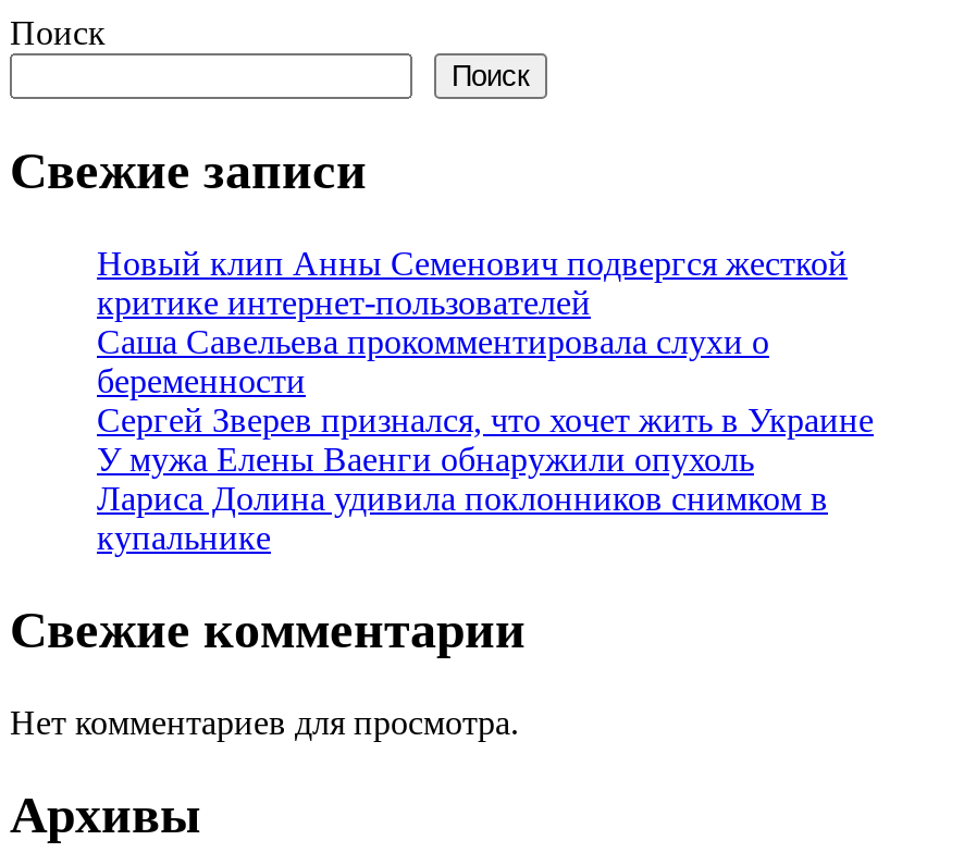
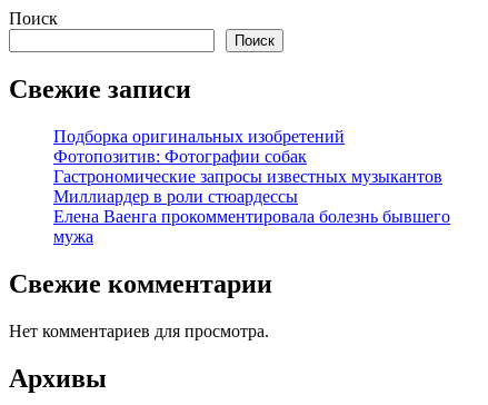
- Новый клип Анны Семенович подвергся жесткой
- критике интернет-пользователей
- Саша Савельева прокомментировала слухи о
- беременности
- Сергей Зверев признался, что хочет жить в Украине
- У мужа Елены Ваенги обнаружили опухоль
- Лариса Долина удивила поклонников снимком в
- купальнике
+ Подборка оригинальных изобретений
+ Фотопозитив: Фотографии собак
+ Гастрономические запросы известных музыкантов
+ Миллиардер в роли стюардессы
+ Елена Ваенга прокомментировала болезнь бывшего
+ мужа
